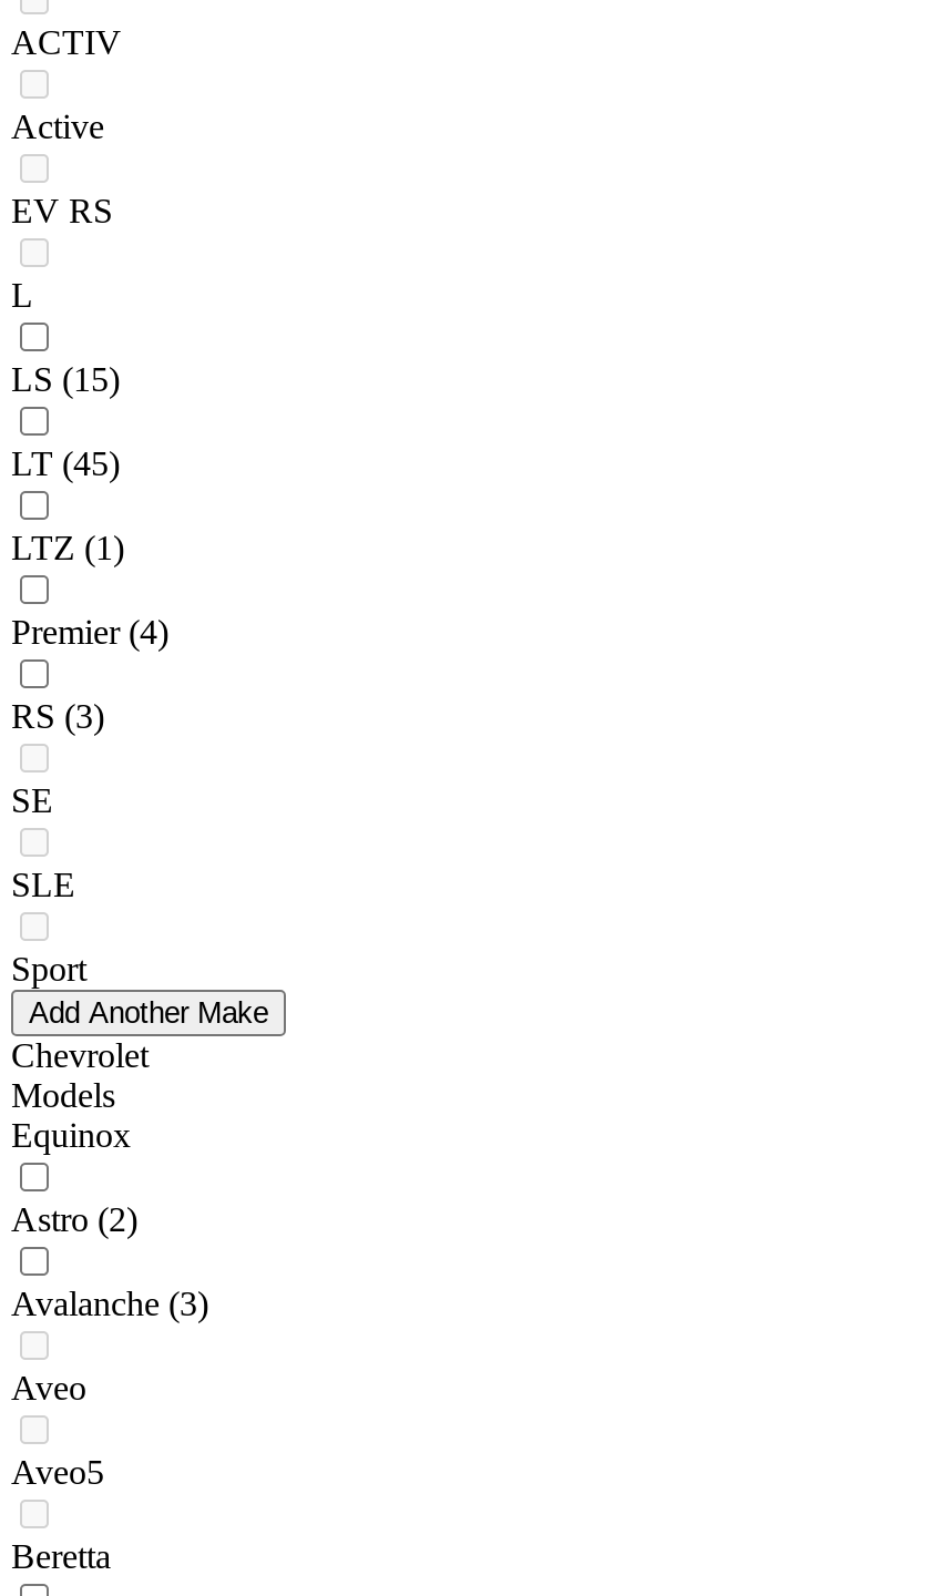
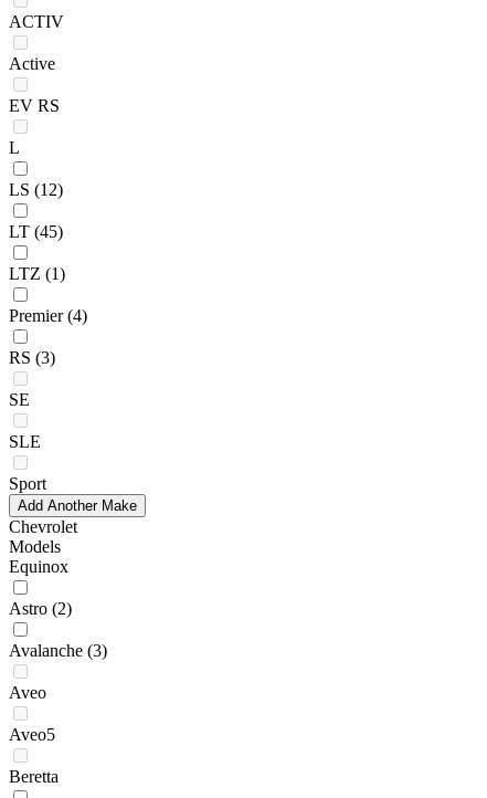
- LS (15)
+ LS (12)
